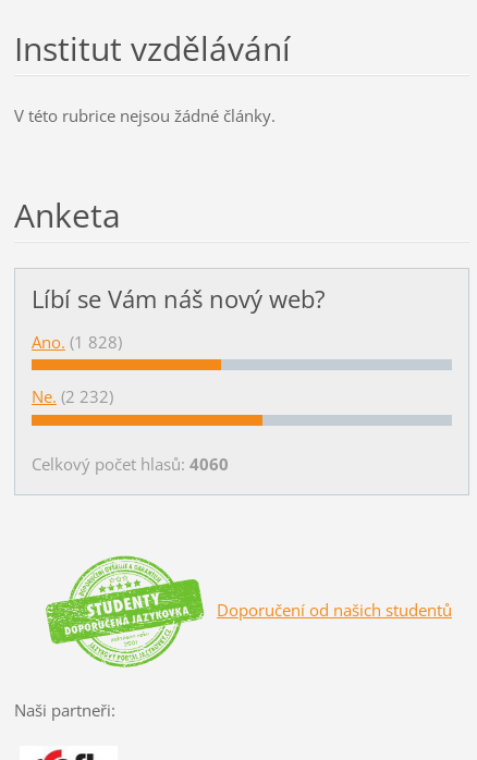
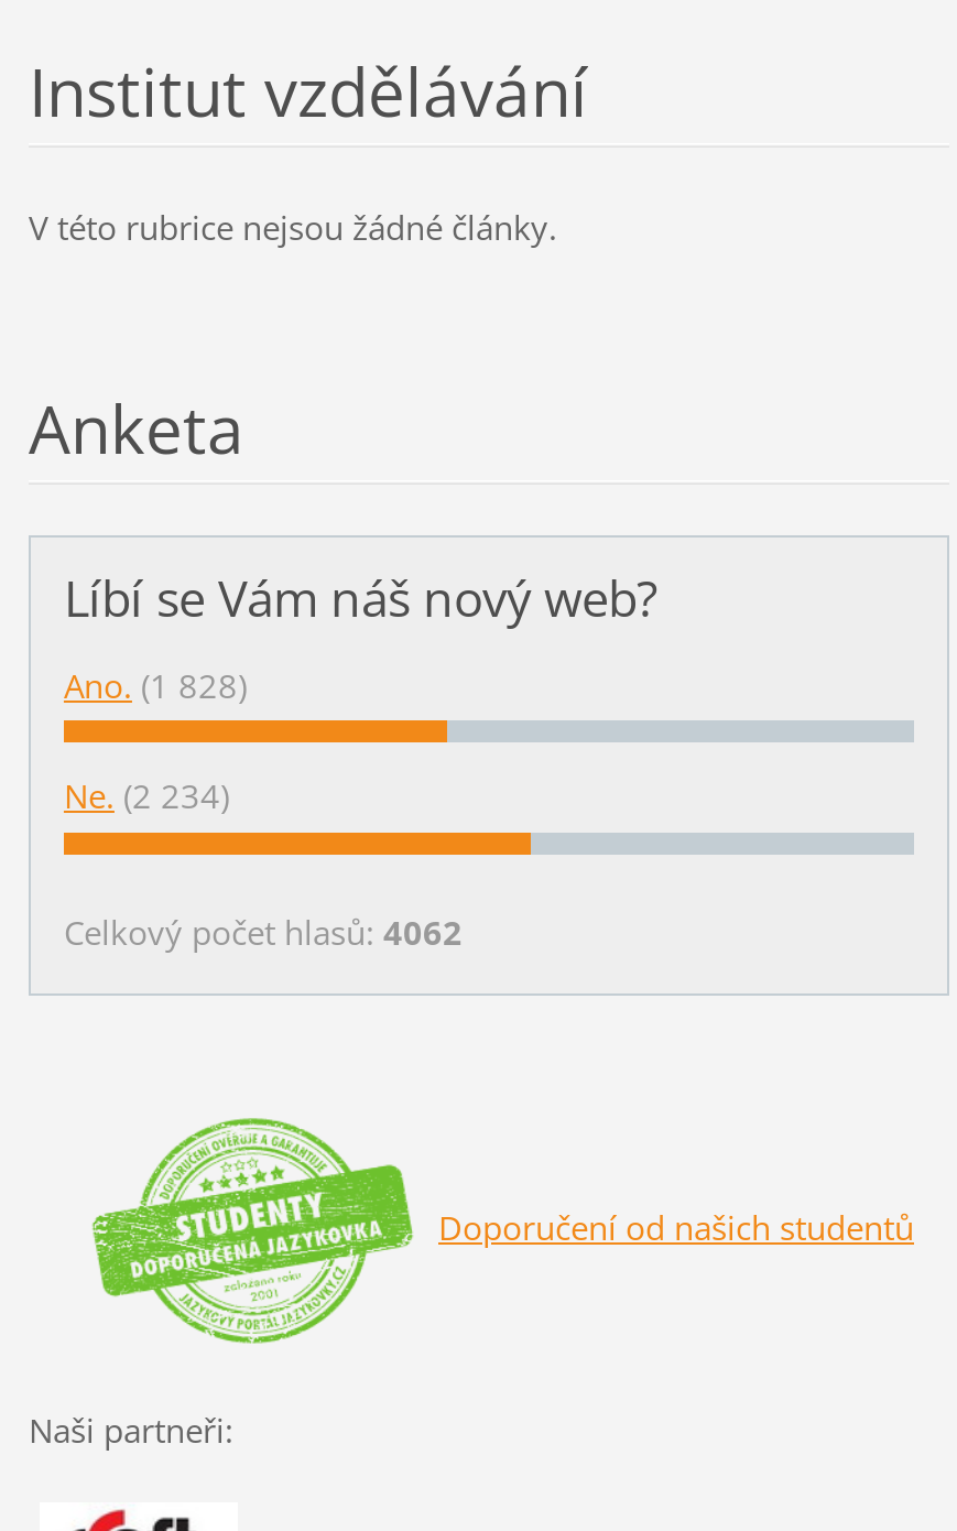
- Ne. (2 232)
+ Ne. (2 234)

- Celkový počet hlasů: 4060
+ Celkový počet hlasů: 4062
